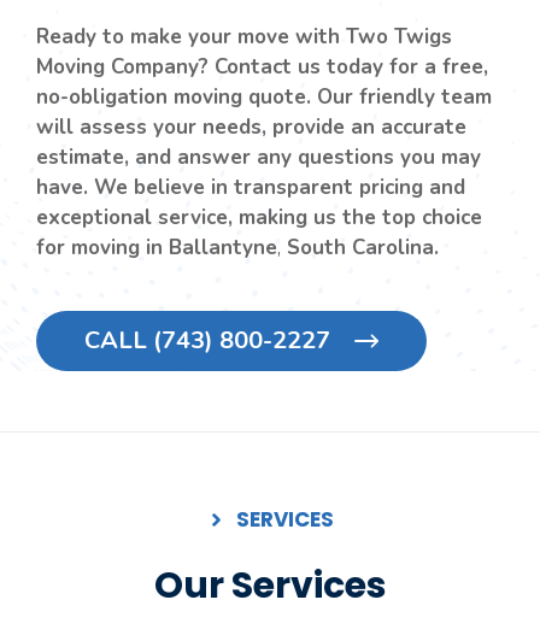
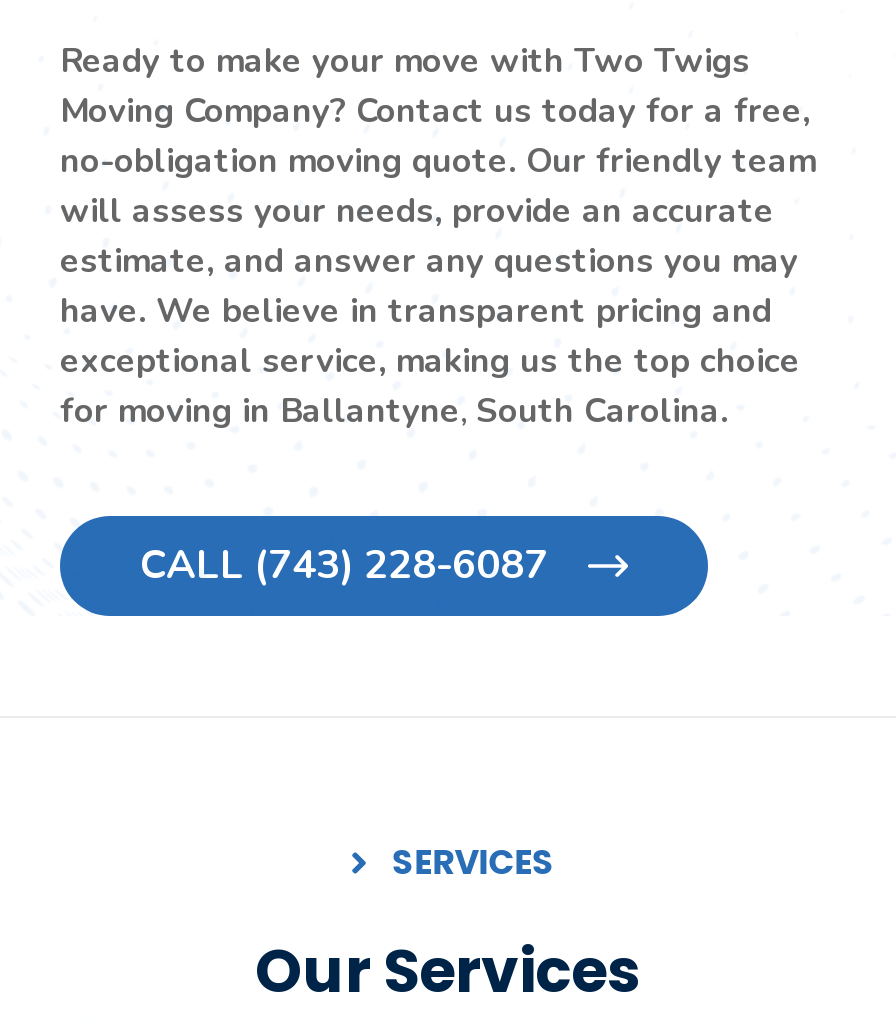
- CALL (743) 800-2227
+ CALL (743) 228-6087
